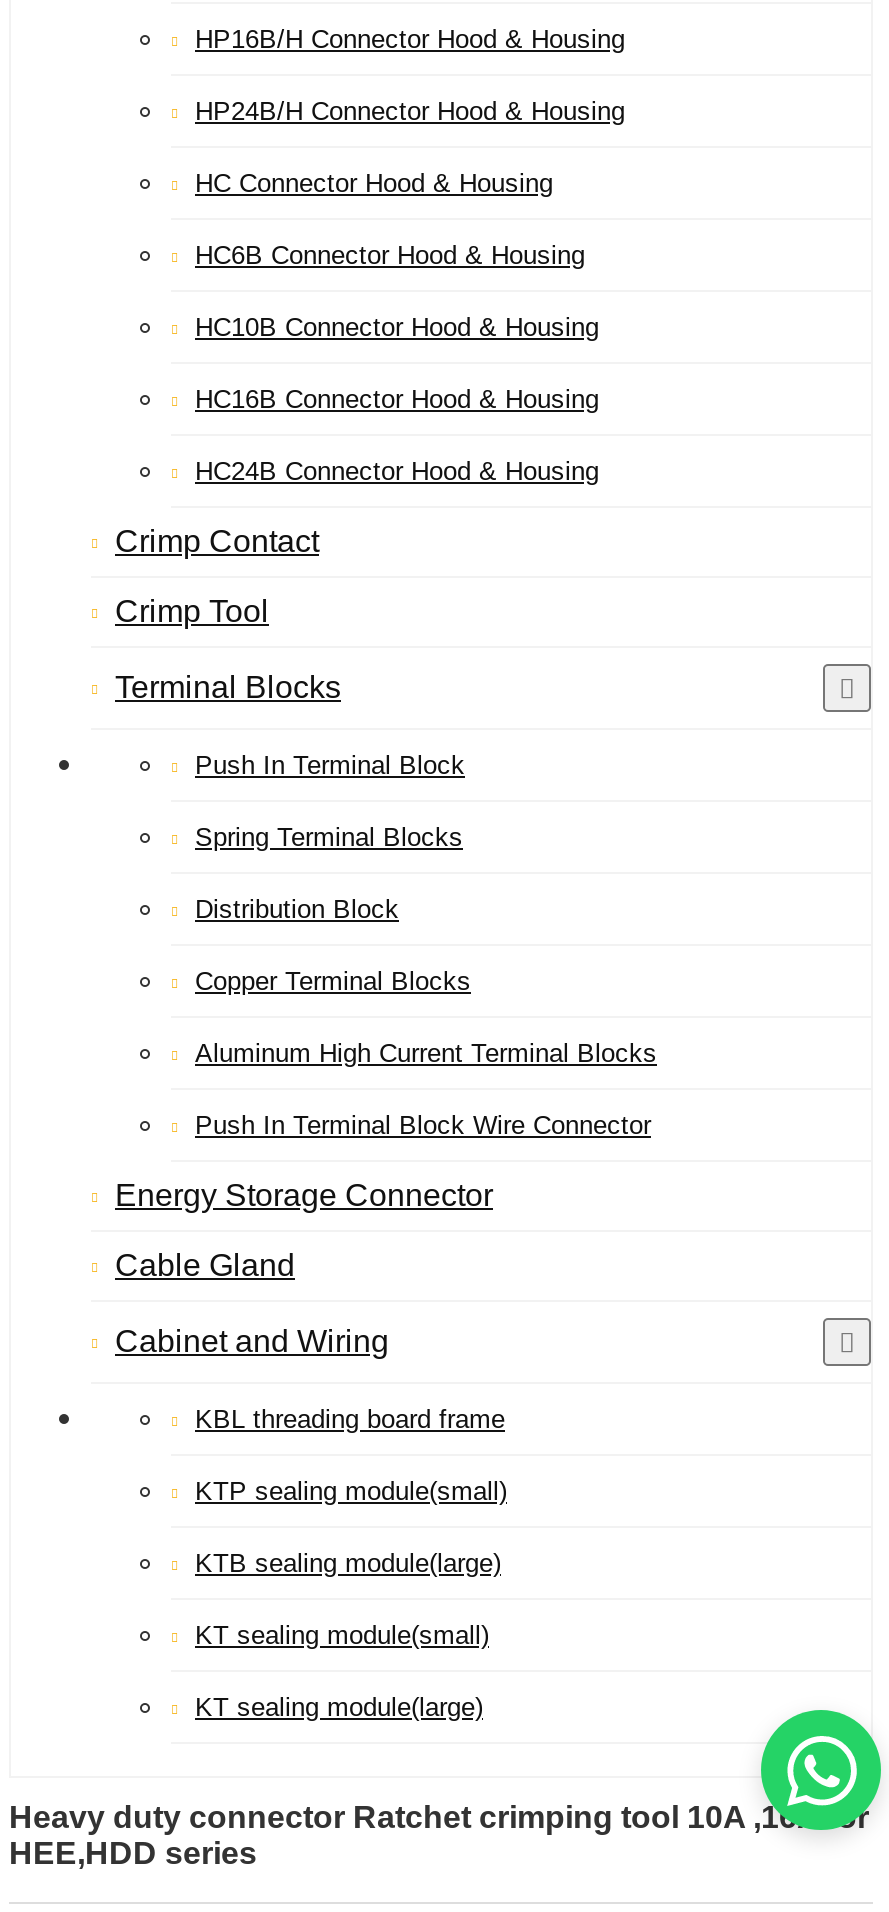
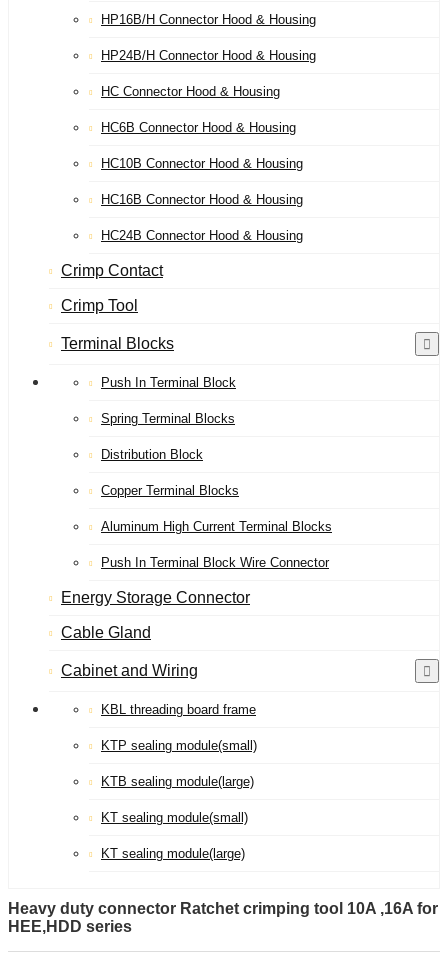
- [image]
